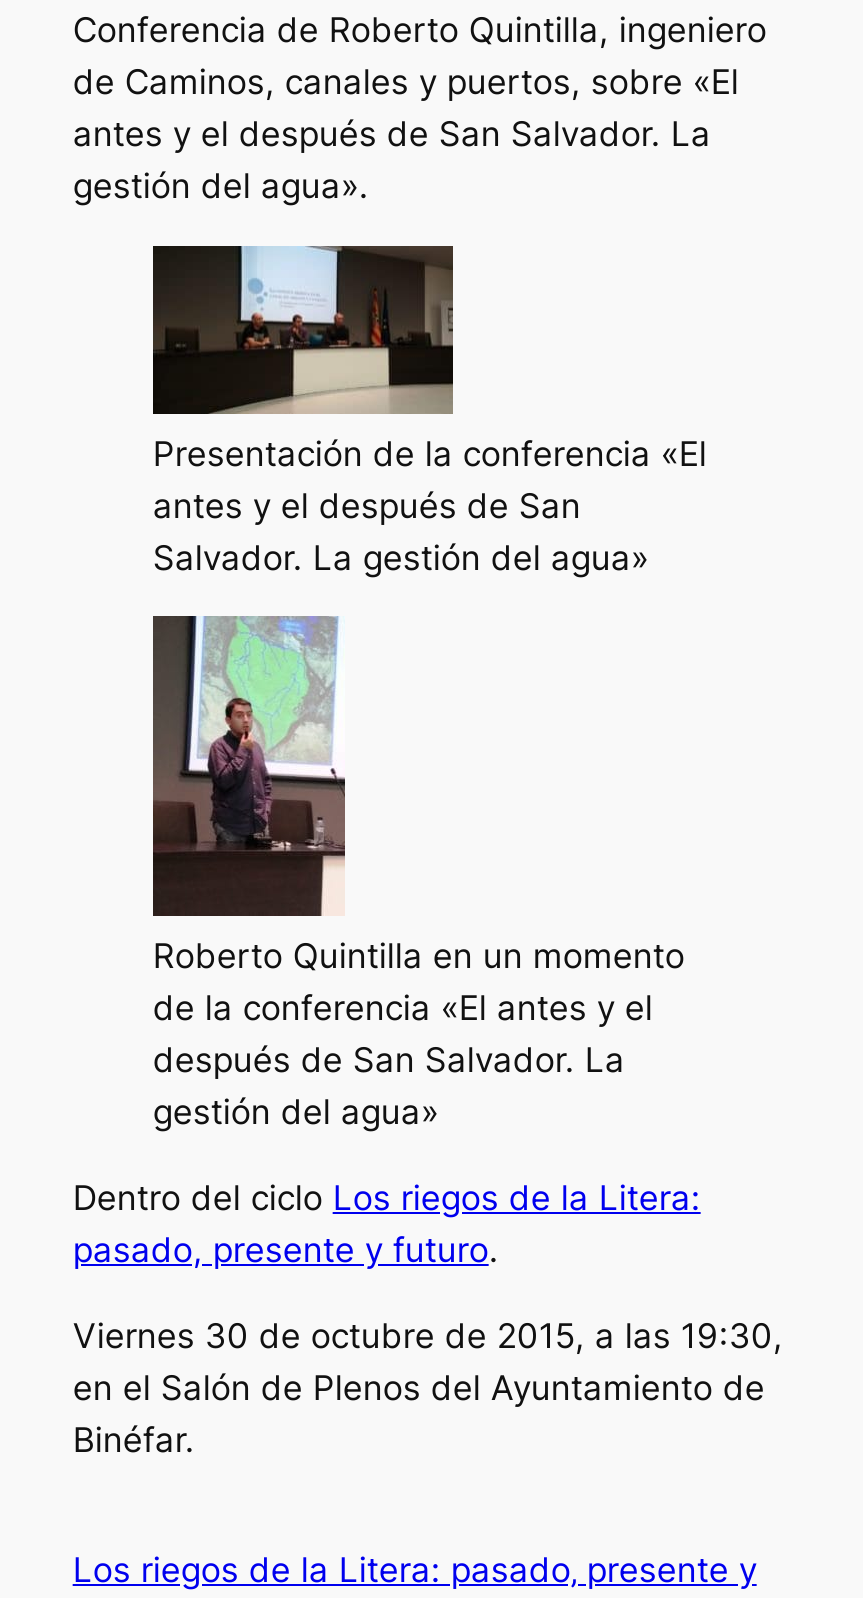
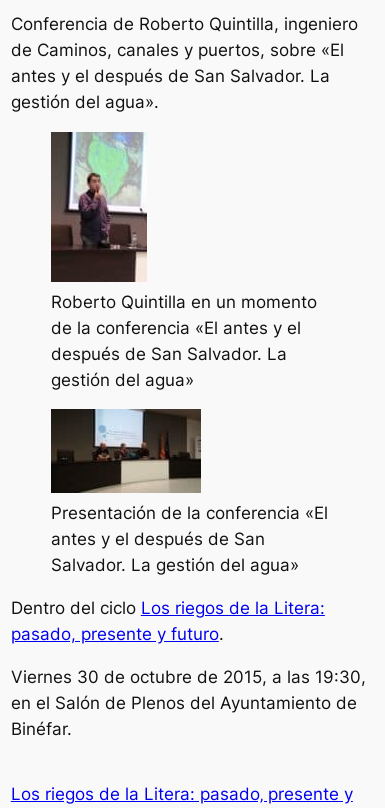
moved down: [image] | Presentación de la conferencia «El | antes y el después de San | Salvador. La gestión del agua»

moved up: [image] | Roberto Quintilla en un momento | de la conferencia «El antes y el | después de San Salvador. La | gestión del agua»
